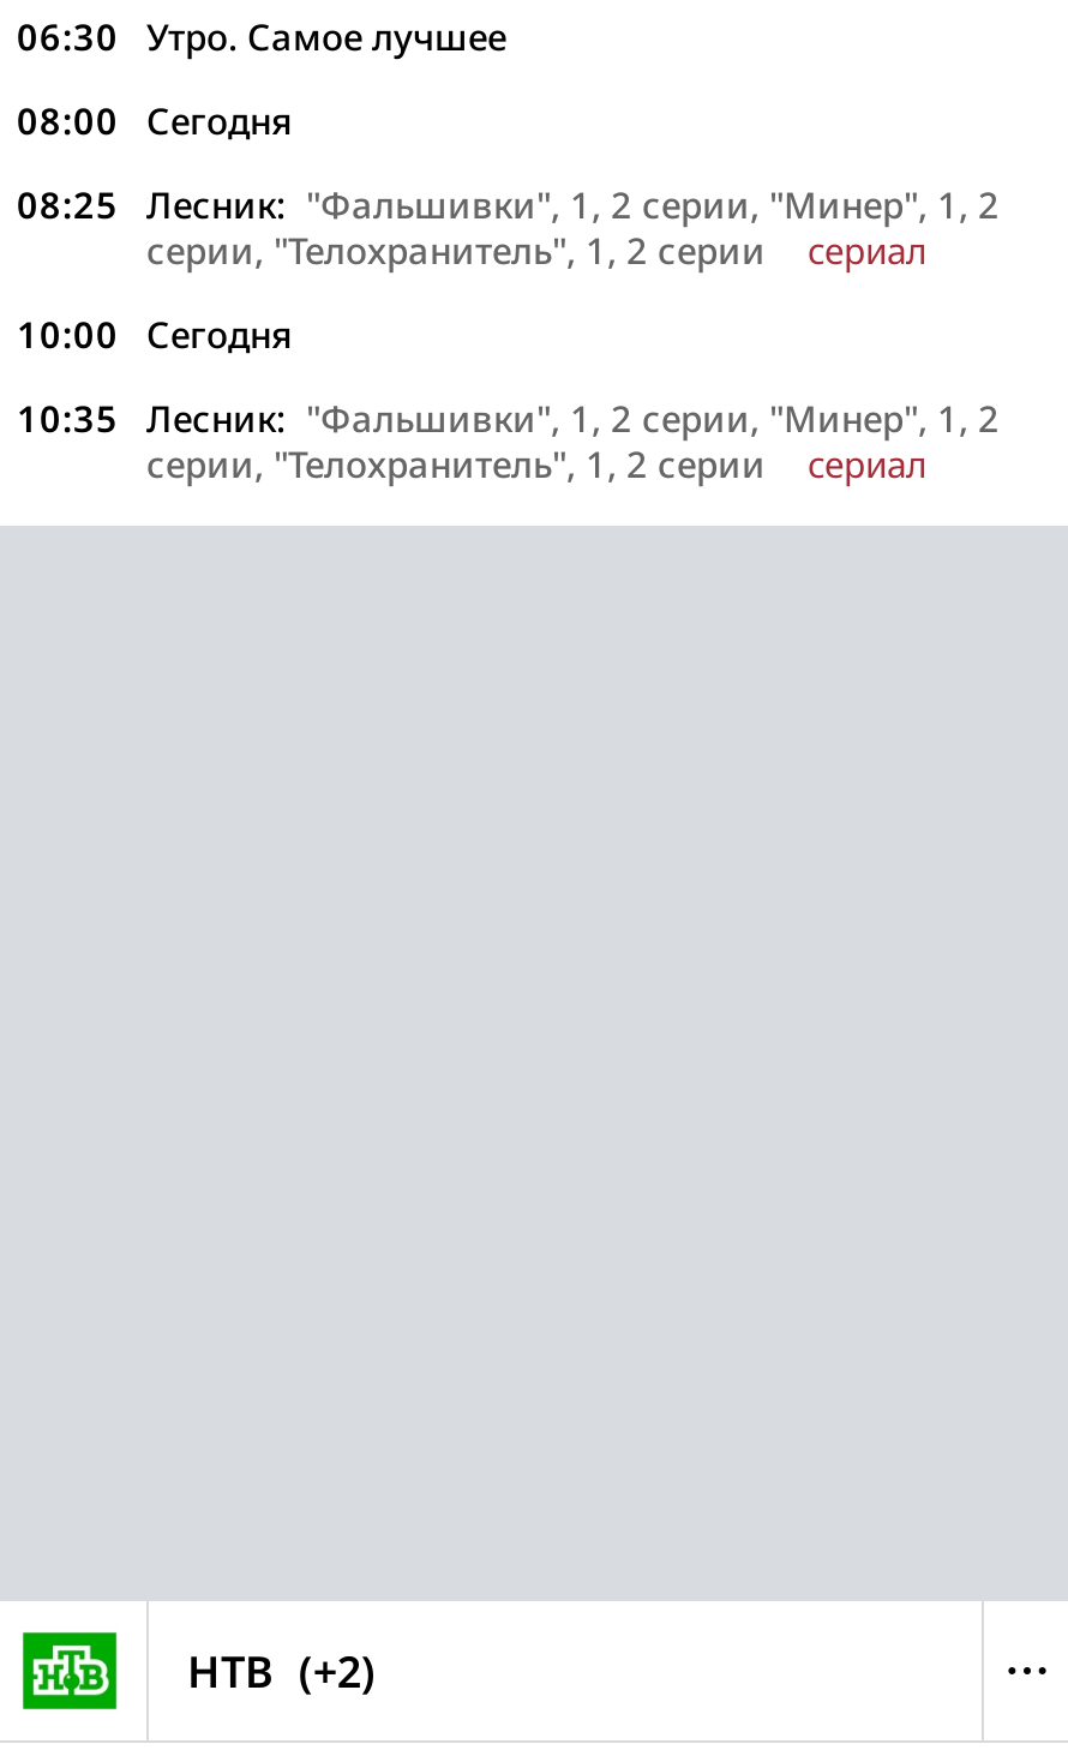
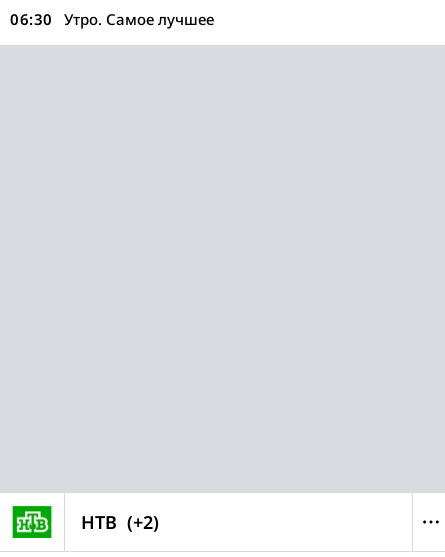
- 08:00 Сегодня
- 08:25 Лесник: "Фальшивки", 1, 2 серии, "Минер", 1, 2
- серии, "Телохранитель", 1, 2 серии
- сериал
- 10:00 Сегодня
- 10:35 Лесник: "Фальшивки", 1, 2 серии, "Минер", 1, 2
- серии, "Телохранитель", 1, 2 серии
- сериал
